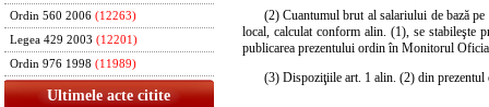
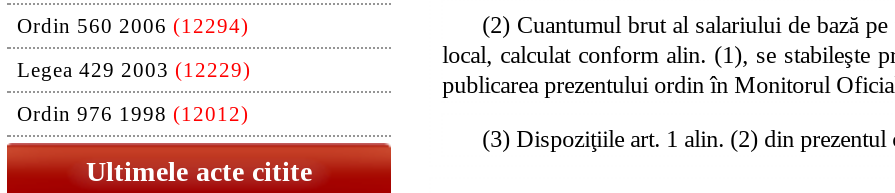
- Ordin 560 2006 (12263)
+ Ordin 560 2006 (12294)

- Legea 429 2003 (12201)
+ Legea 429 2003 (12229)

- Ordin 976 1998 (11989)
+ Ordin 976 1998 (12012)
